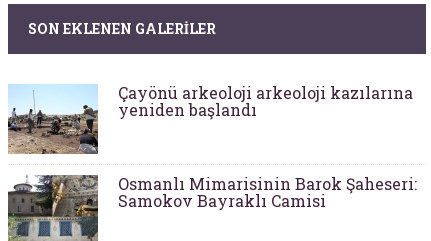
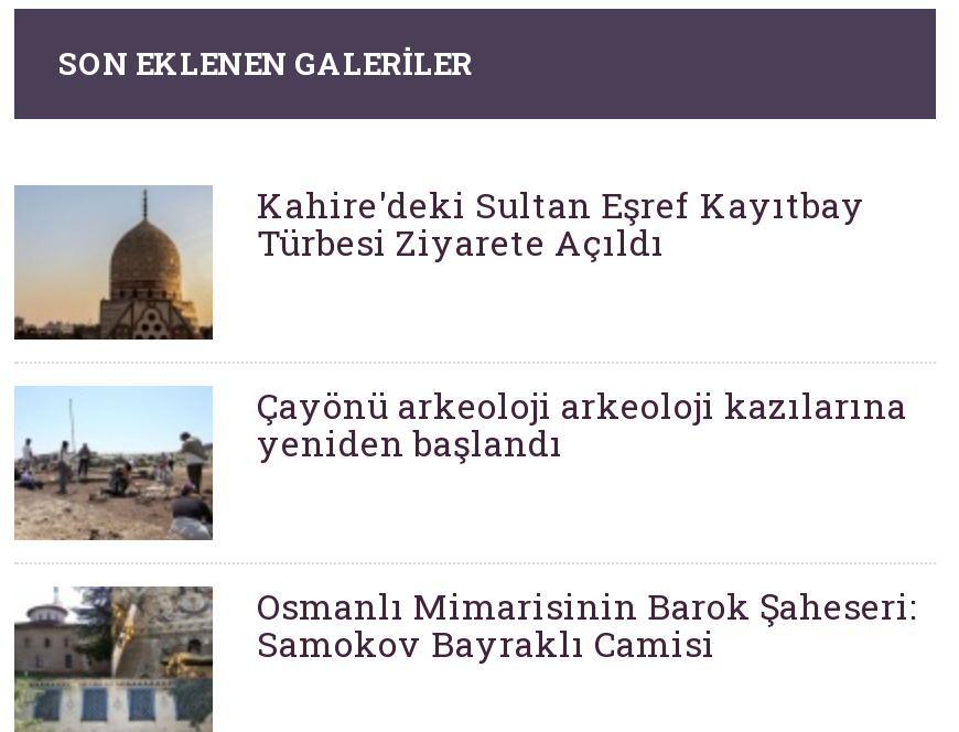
+ [image]
+ Kahire'deki Sultan Eşref Kayıtbay
+ Türbesi Ziyarete Açıldı
